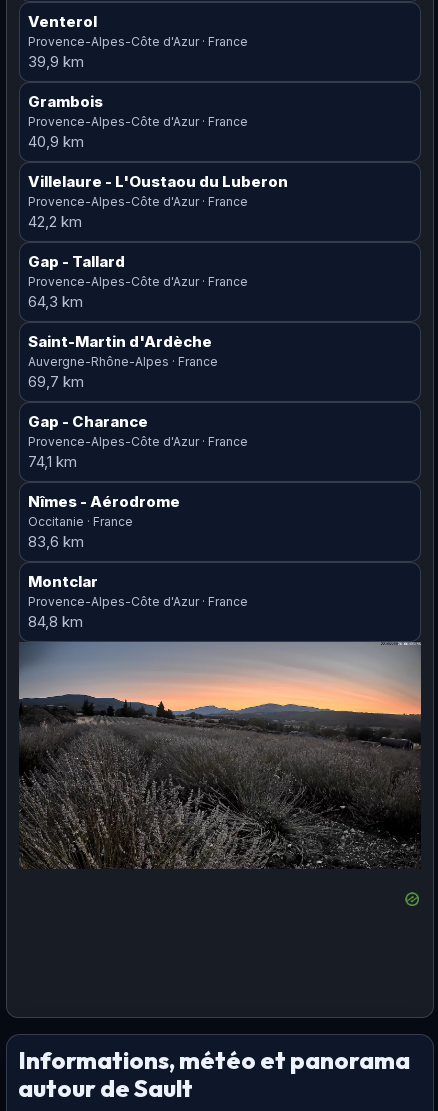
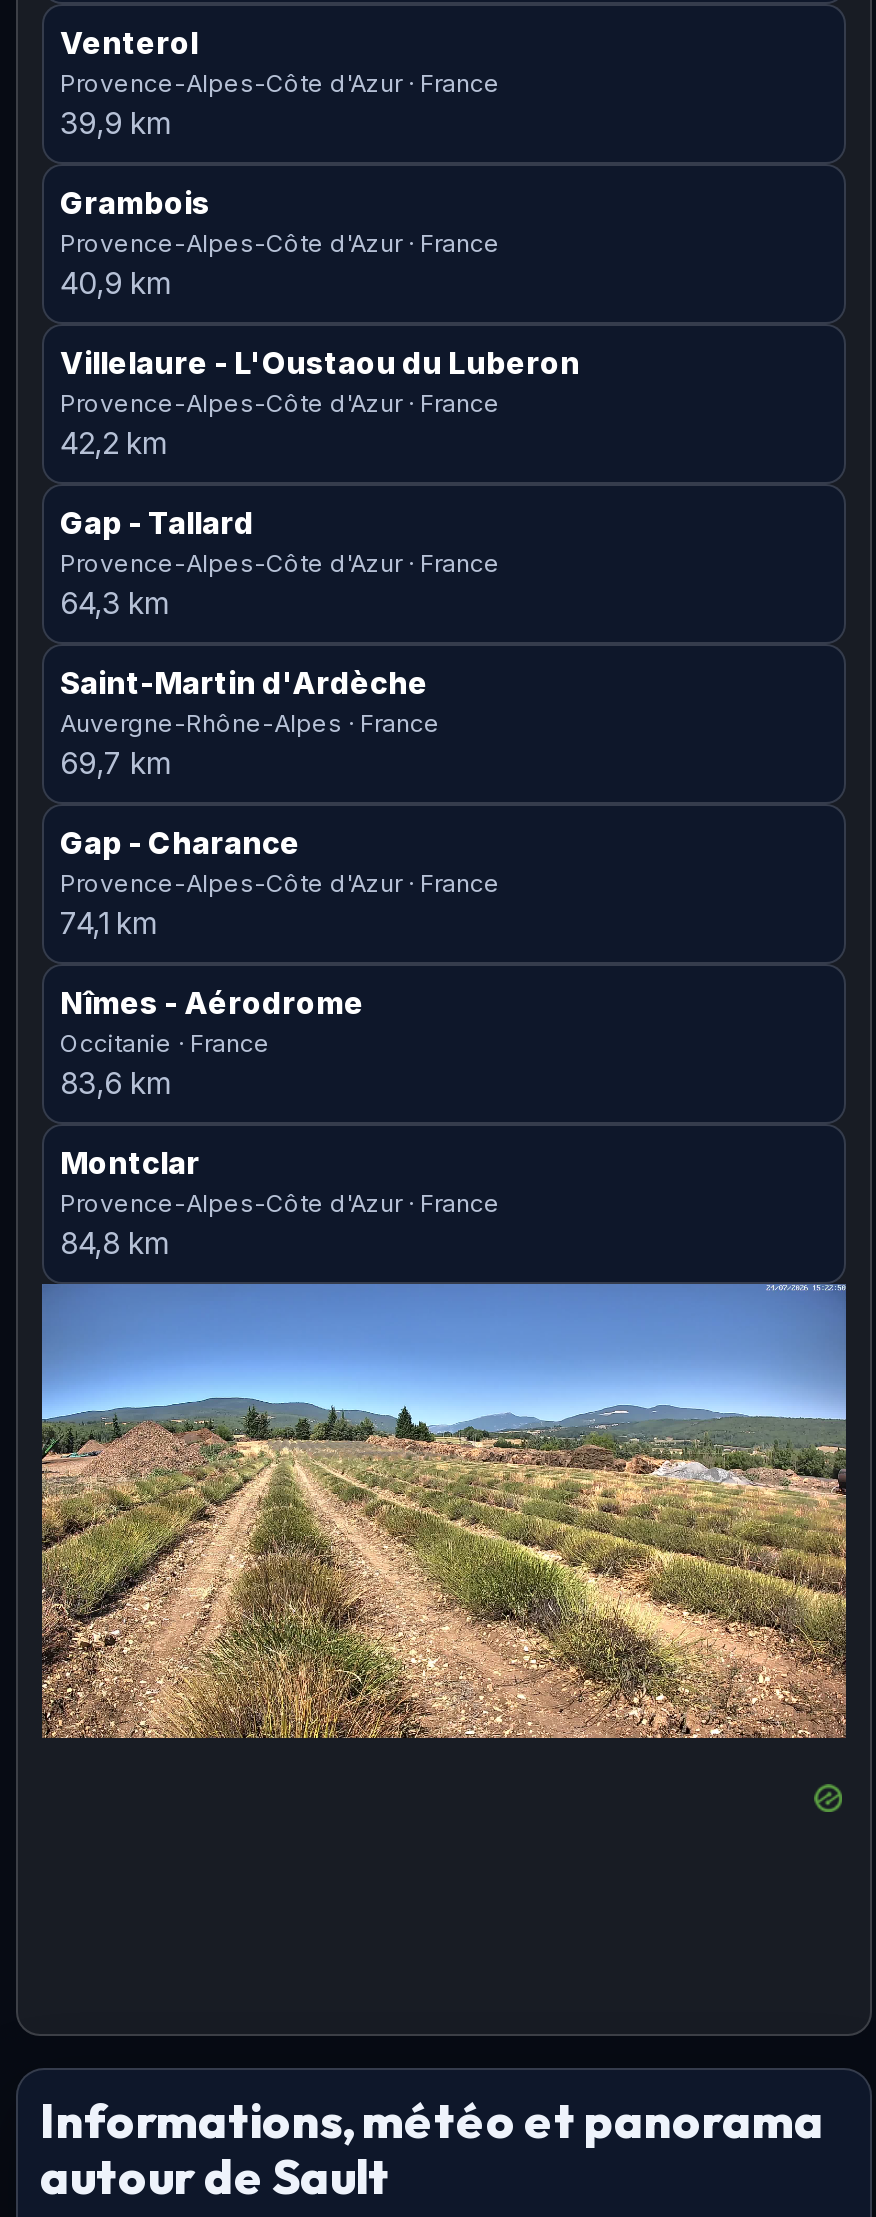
- [image]
+ [image]
